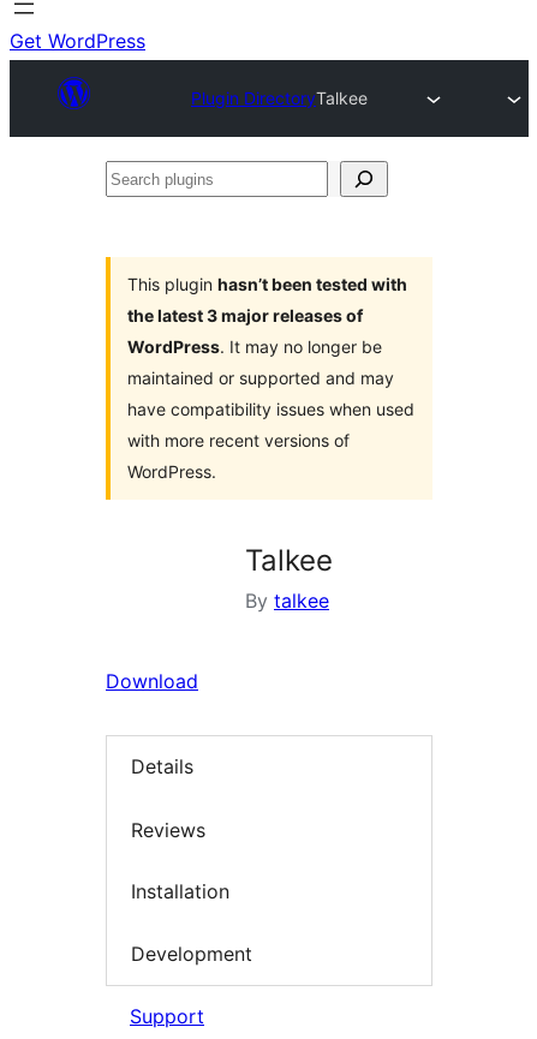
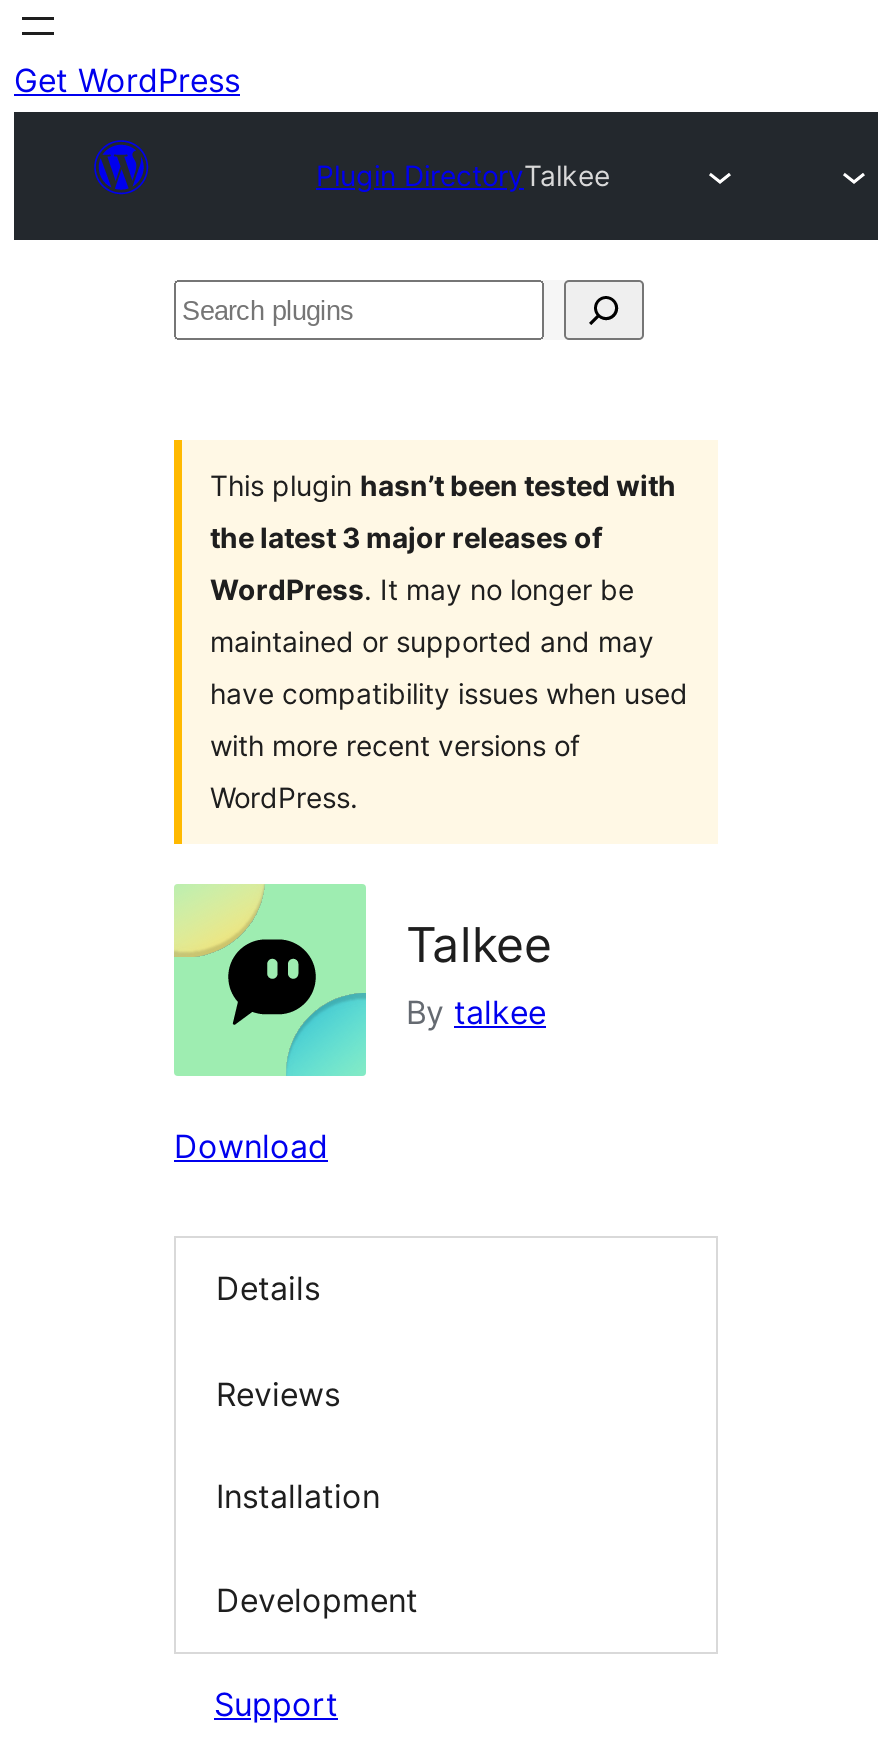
+ [image]
